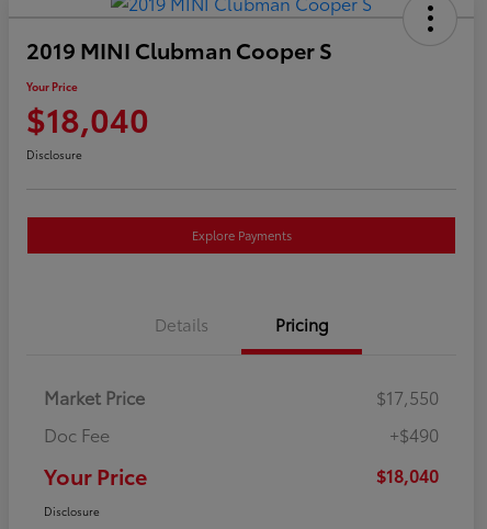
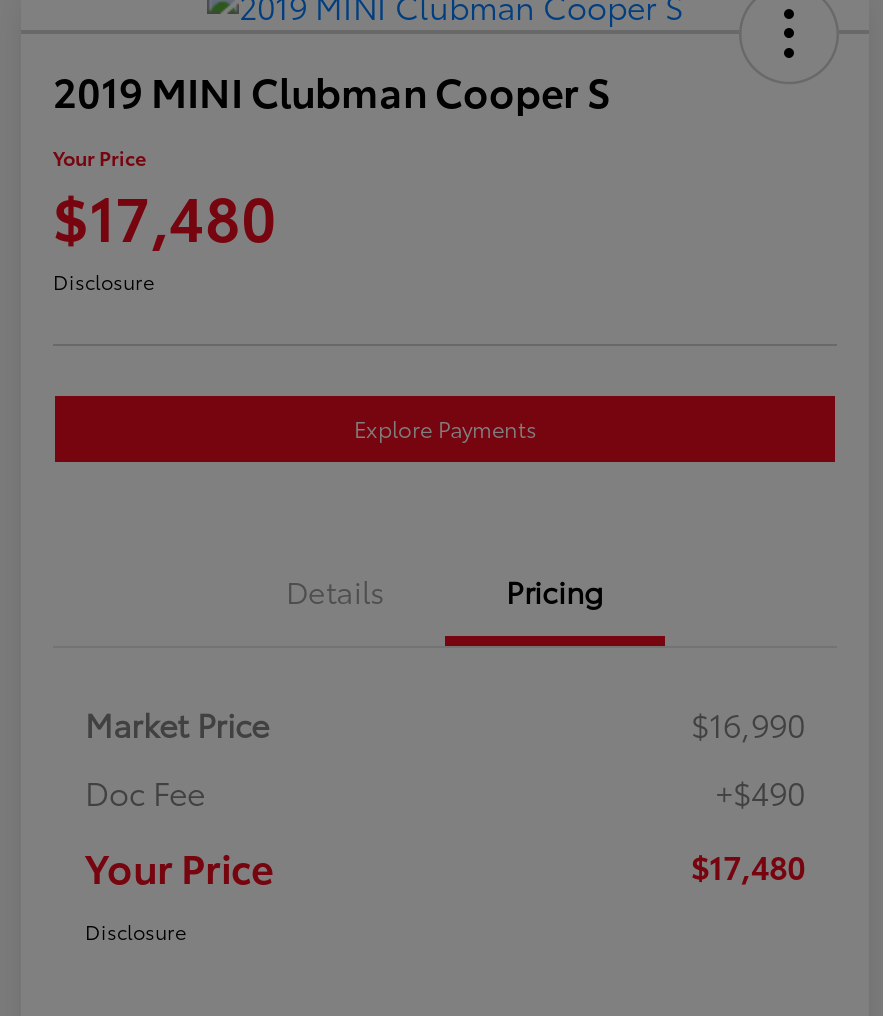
- $18,040
+ $17,480

- $17,550
+ $16,990

- $18,040
+ $17,480
